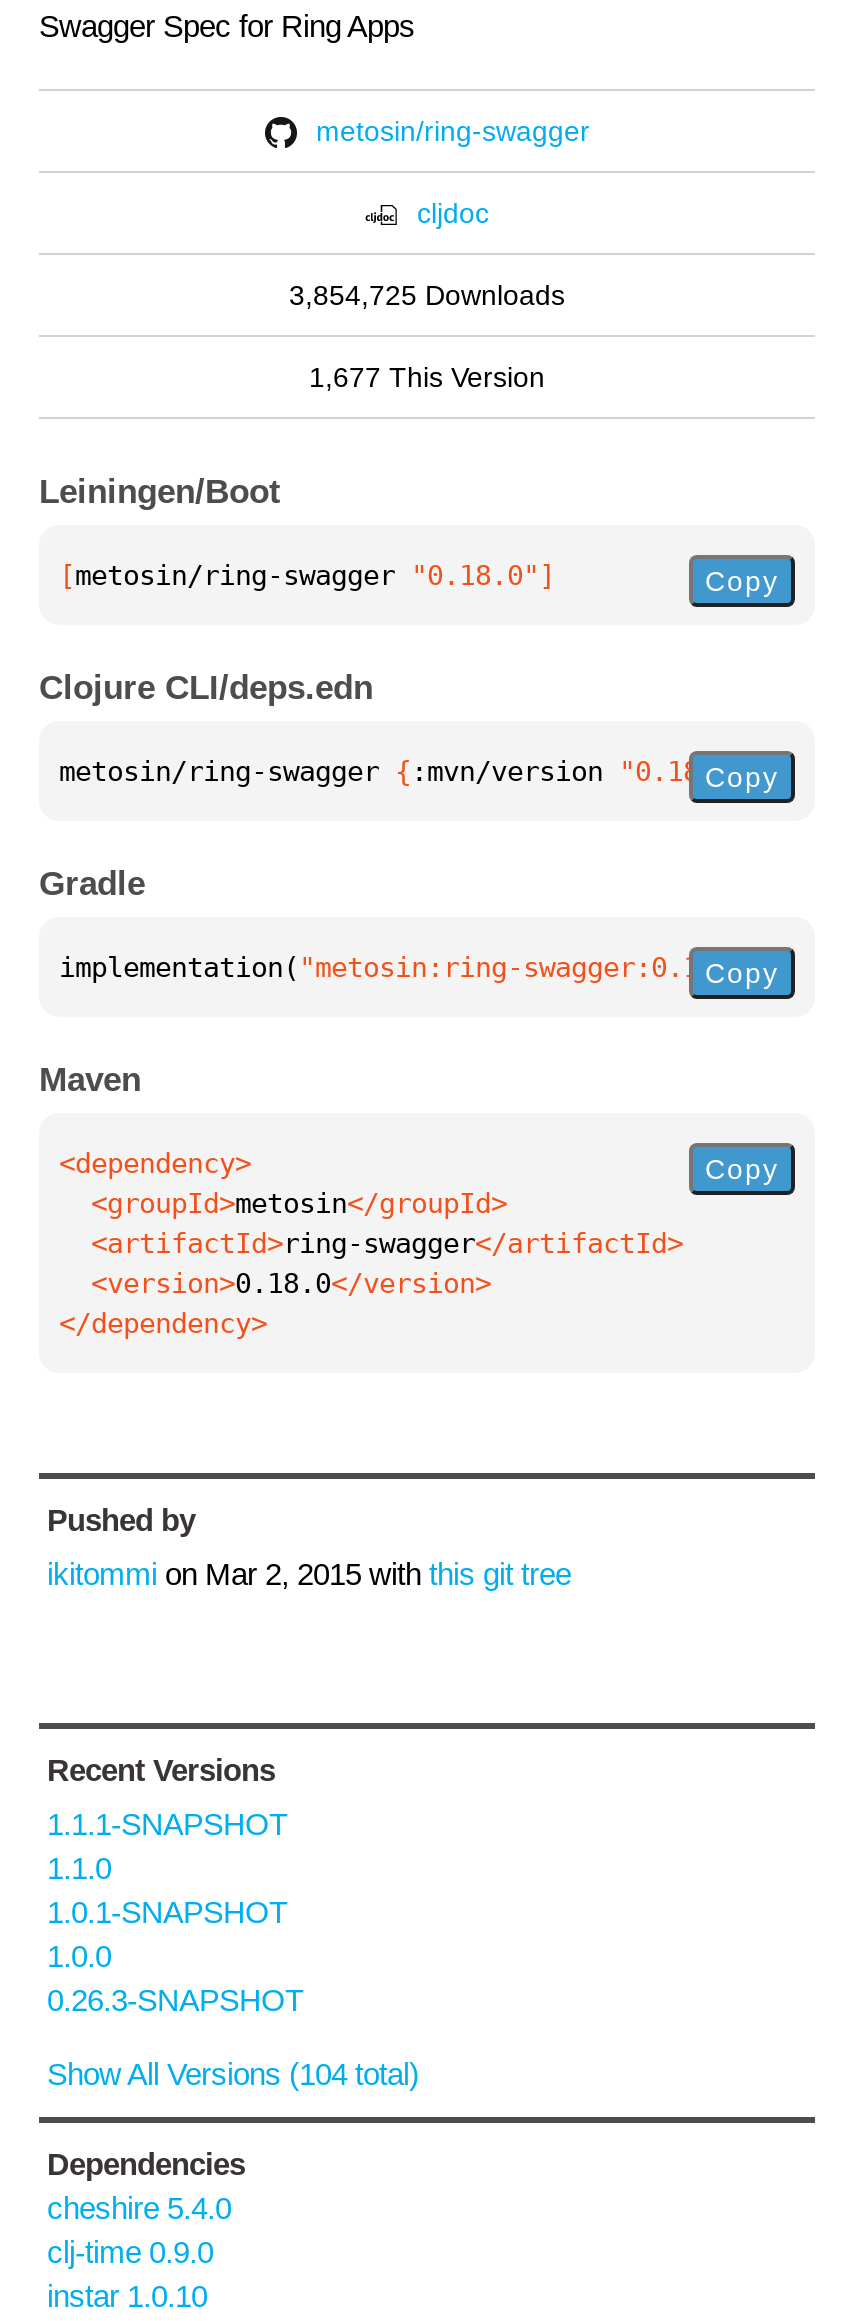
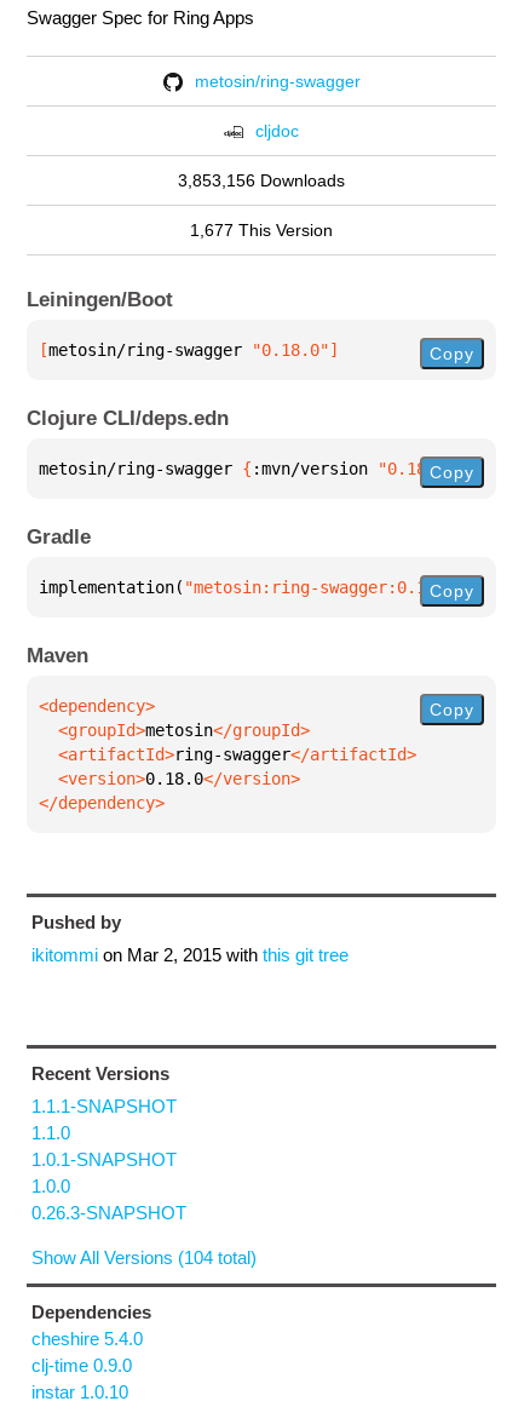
- 3,854,725 Downloads
+ 3,853,156 Downloads
